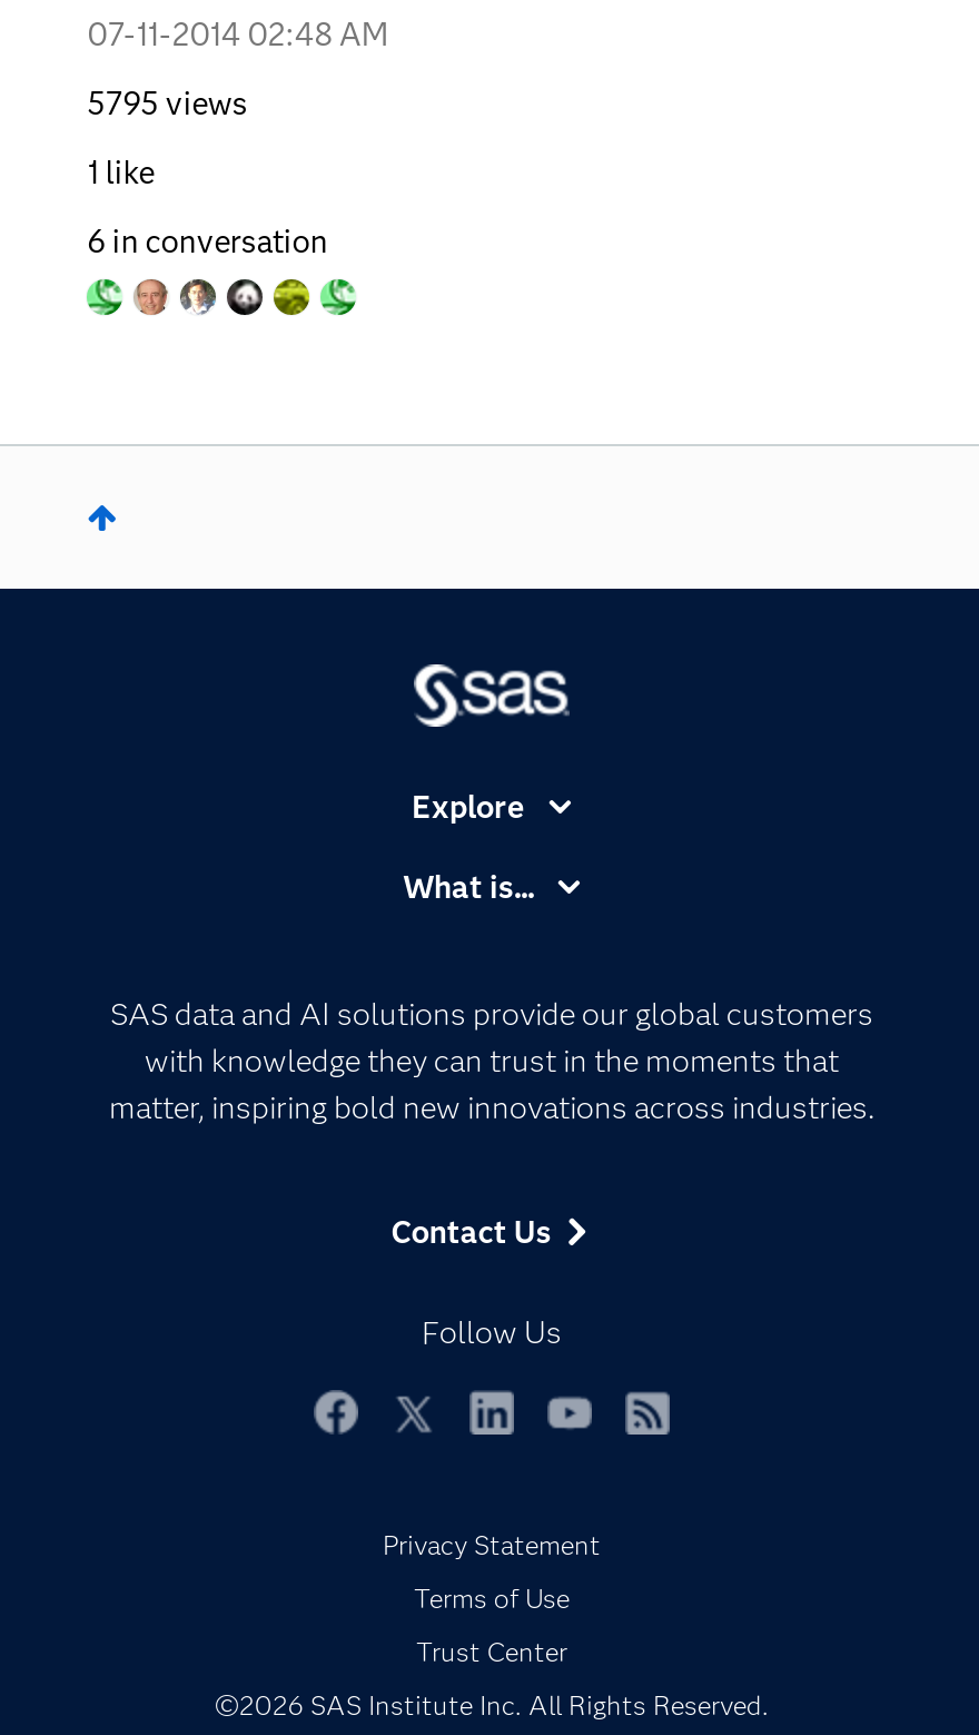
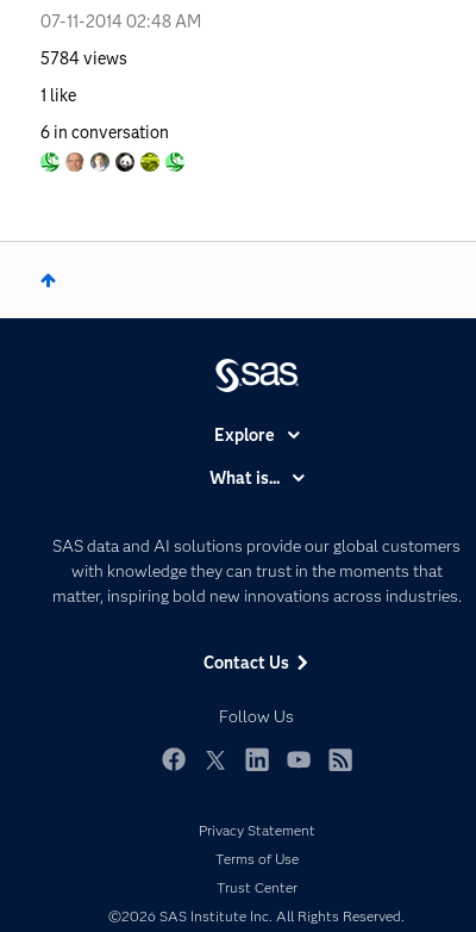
- 5795 views
+ 5784 views
